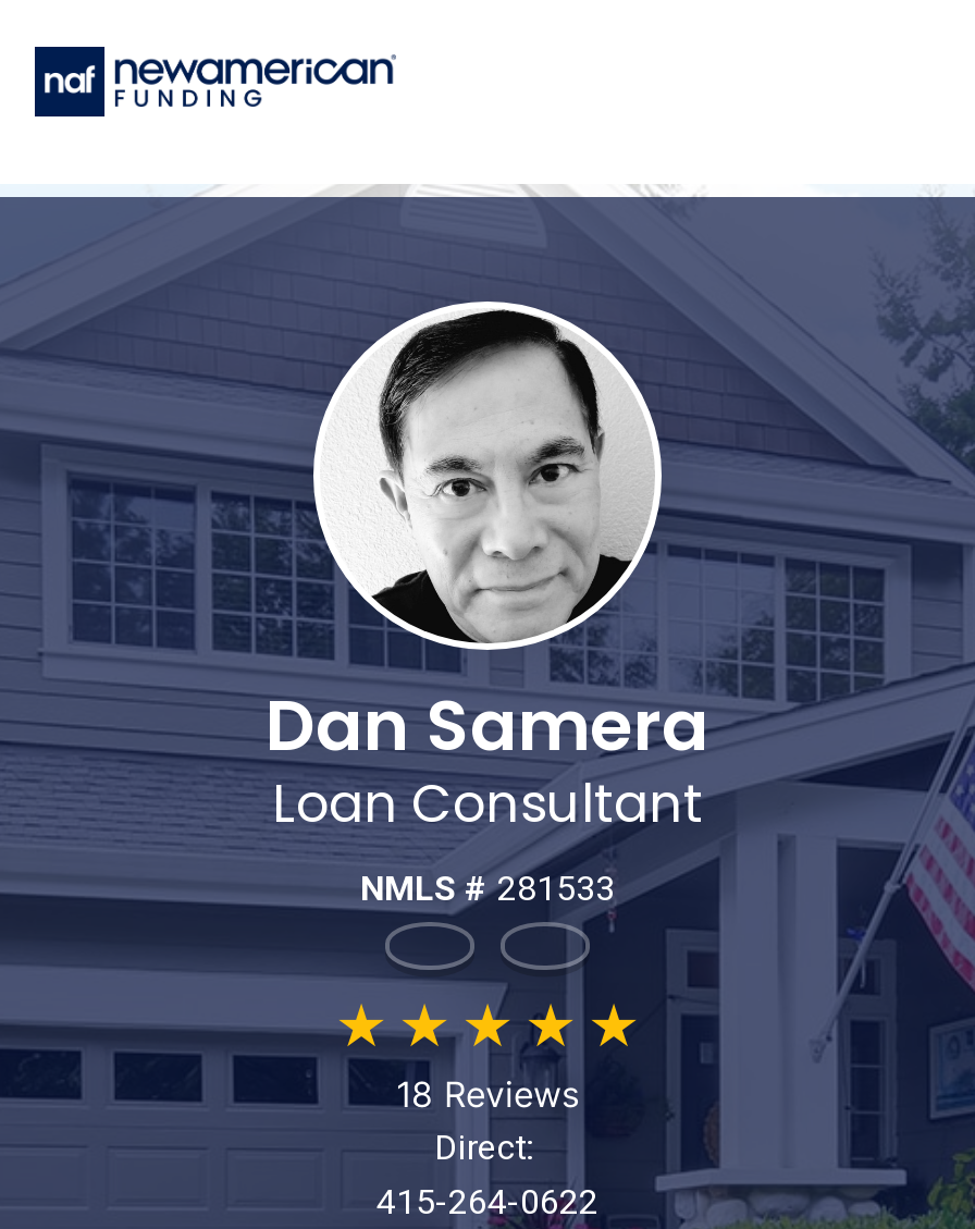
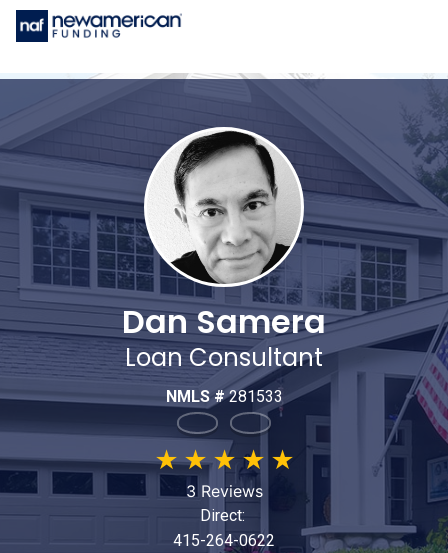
- 18 Reviews
+ 3 Reviews
